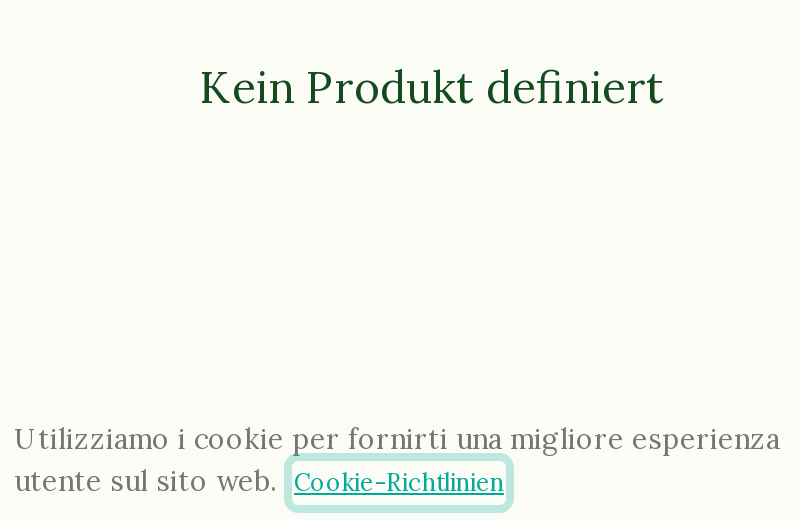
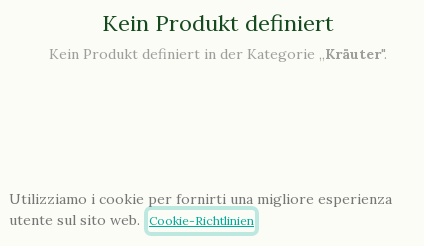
+ Kein Produkt definiert in der Kategorie „Kräuter".
